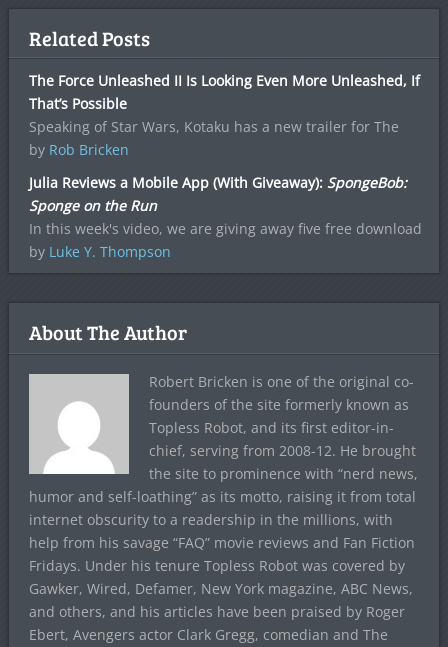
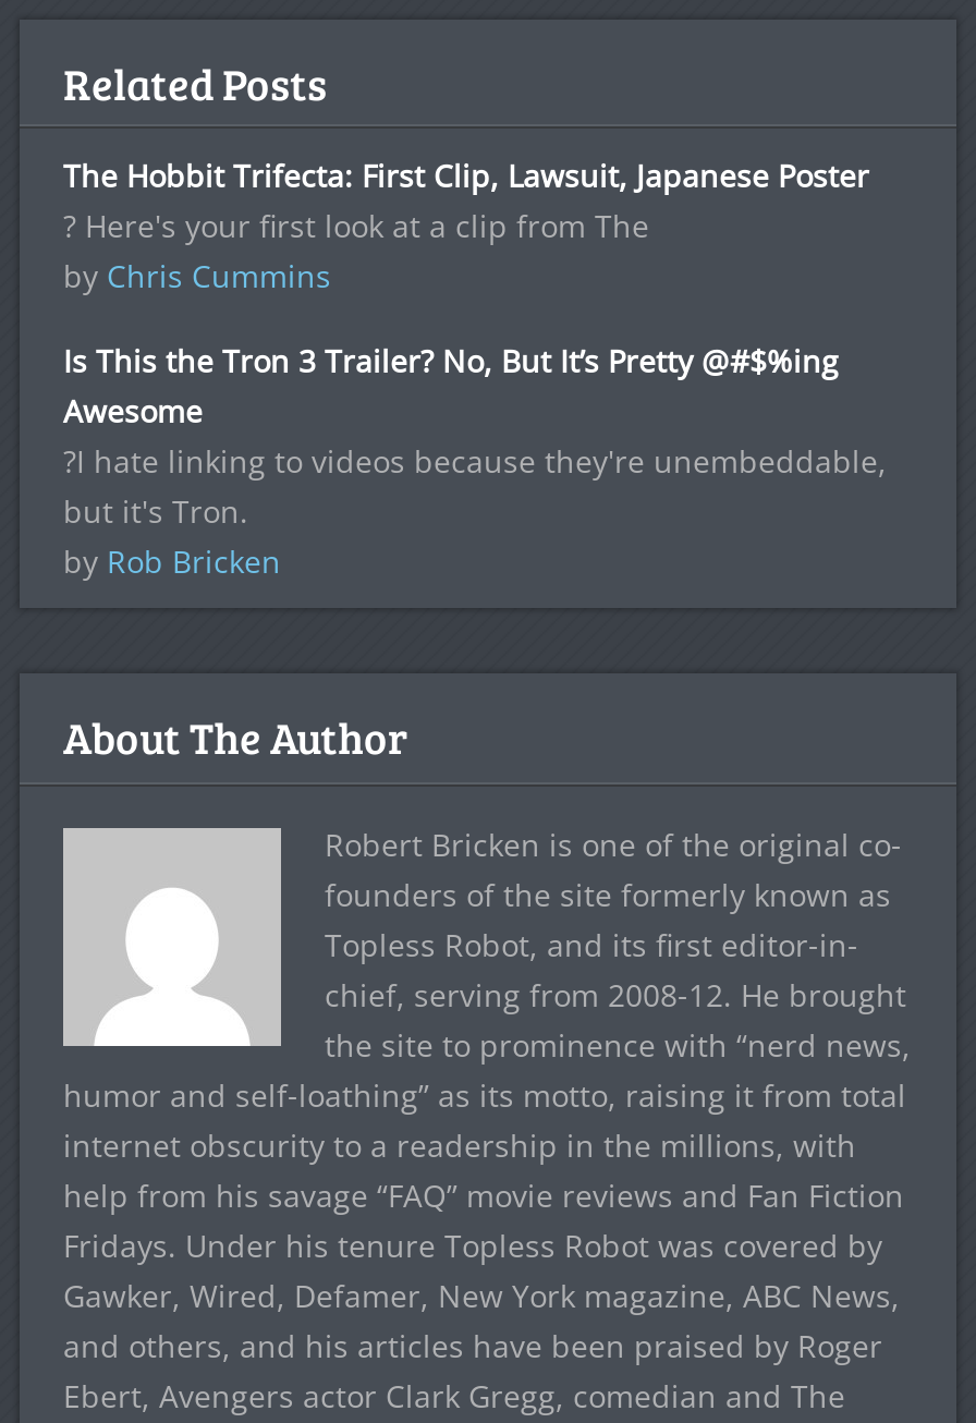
- The Force Unleashed II Is Looking Even More Unleashed, If
- That’s Possible
- Speaking of Star Wars, Kotaku has a new trailer for The
+ The Hobbit Trifecta: First Clip, Lawsuit, Japanese Poster
+ ? Here's your first look at a clip from The
+ by Chris Cummins
+ Is This the Tron 3 Trailer? No, But It’s Pretty @#$%ing
+ Awesome
+ ?I hate linking to videos because they're unembeddable,
+ but it's Tron.

moved down: by Rob Bricken

- Julia Reviews a Mobile App (With Giveaway): SpongeBob:
- Sponge on the Run
- In this week's video, we are giving away five free download
- by Luke Y. Thompson
